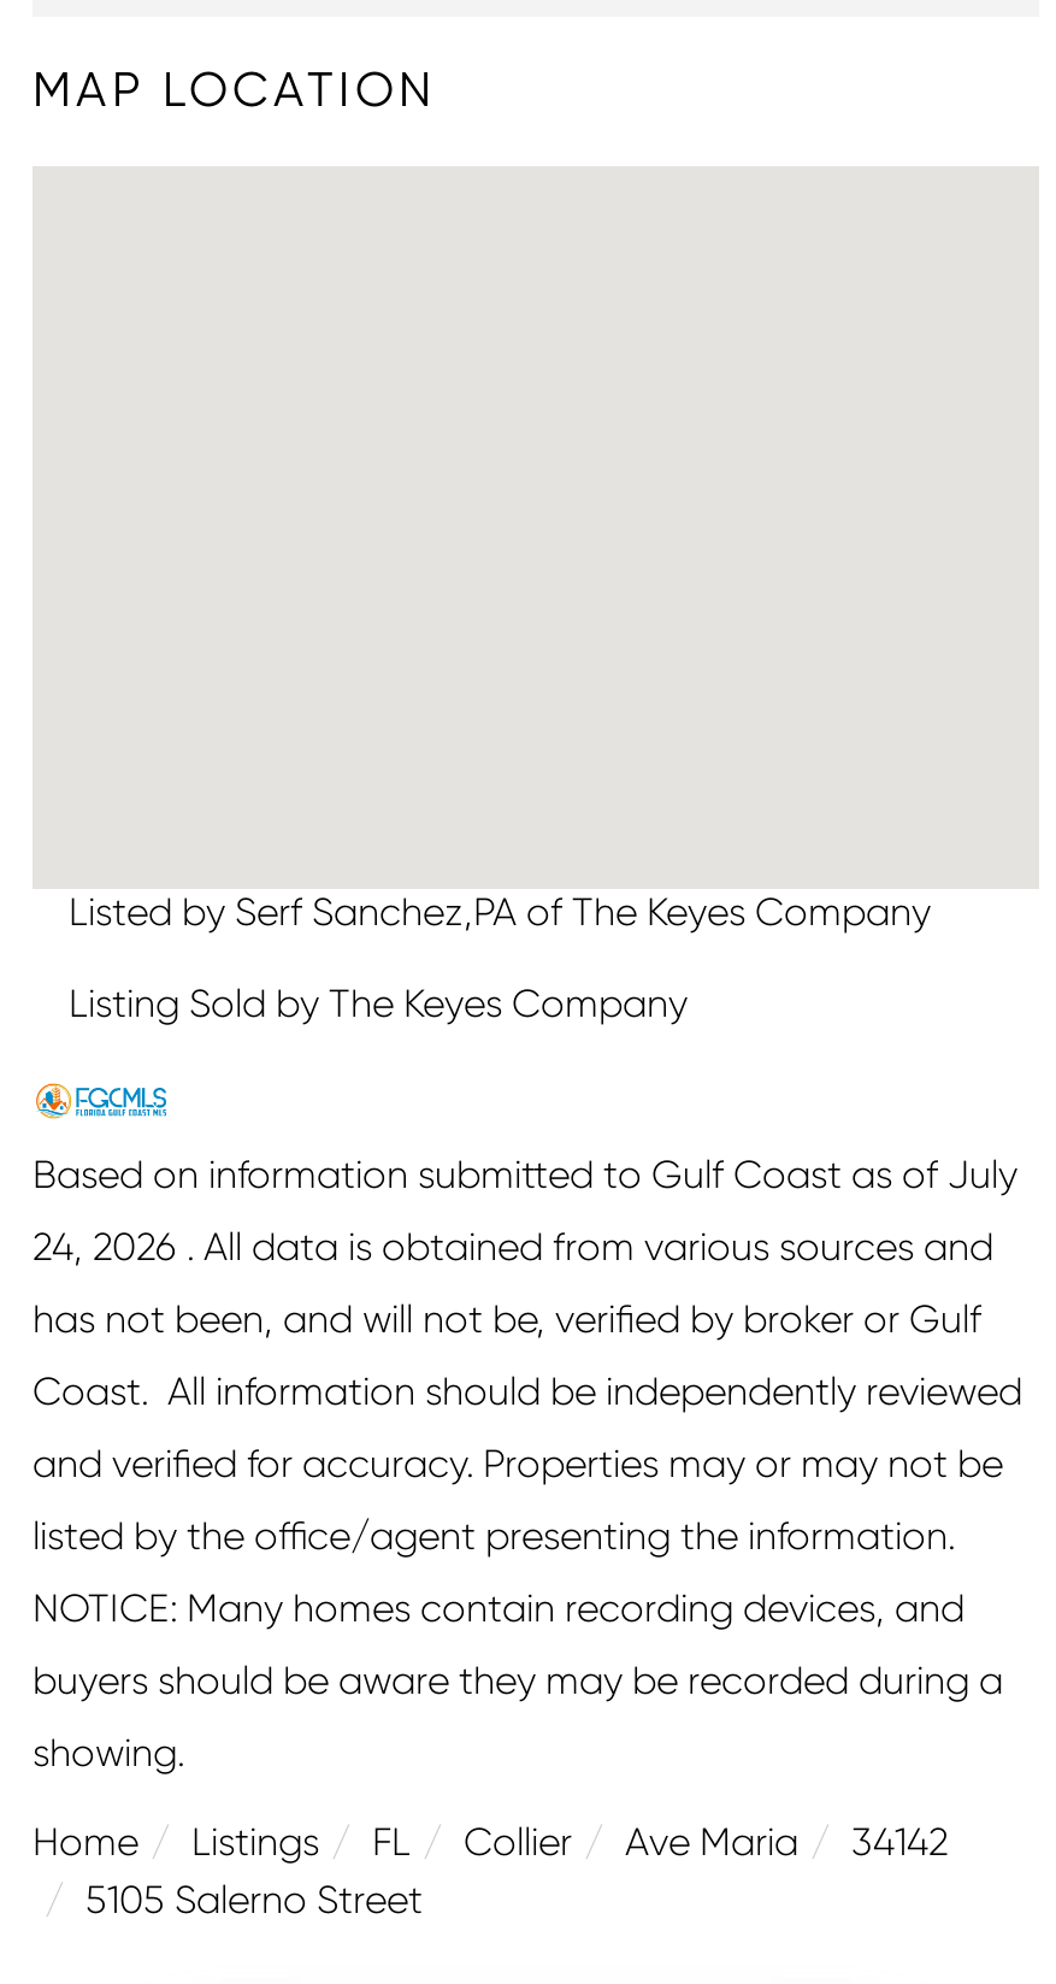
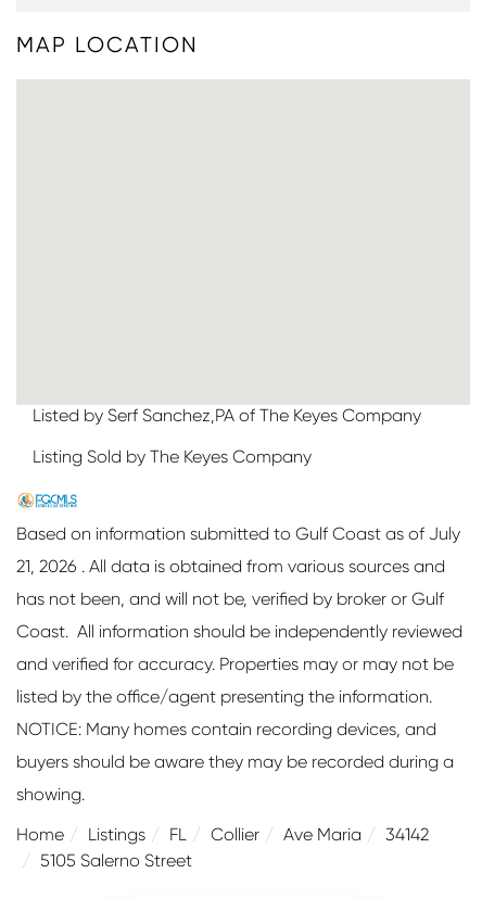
- 24, 2026 . All data is obtained from various sources and
+ 21, 2026 . All data is obtained from various sources and
